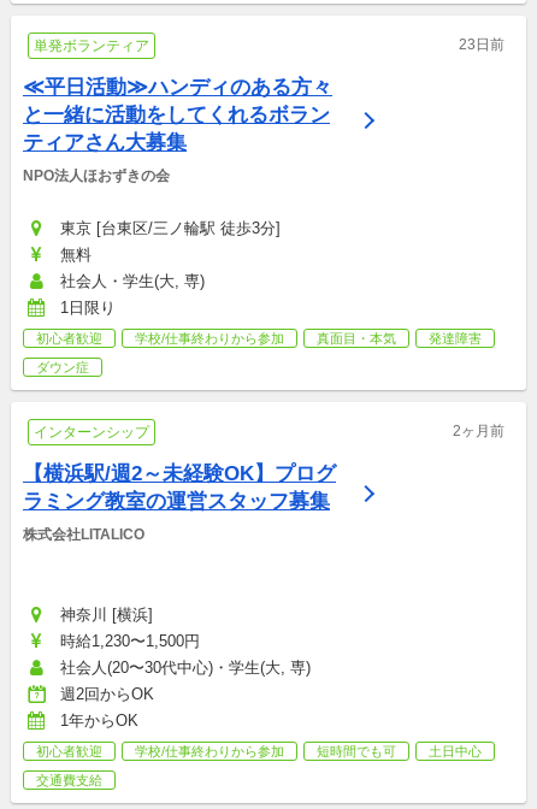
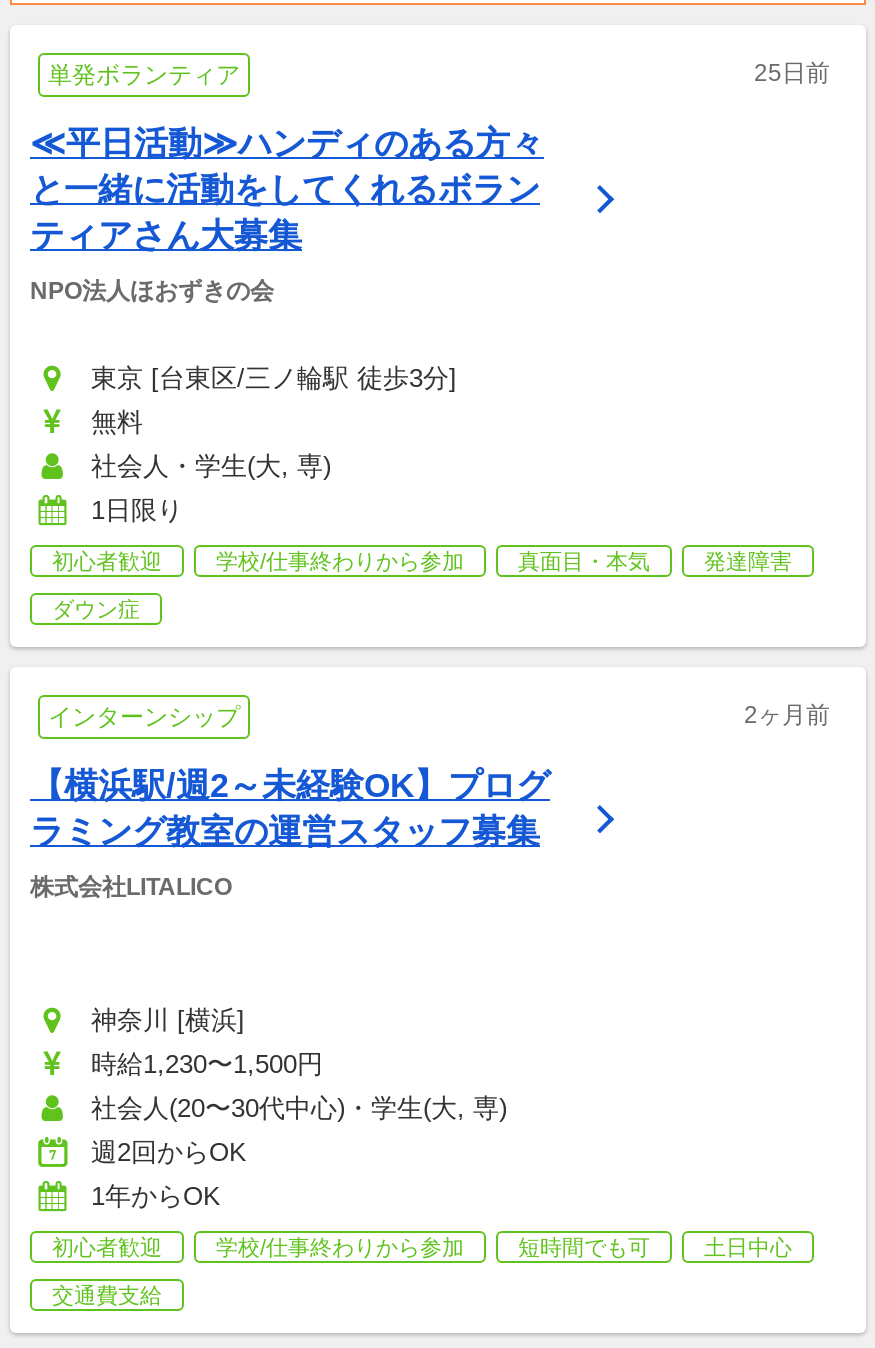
- 23日前
+ 25日前
